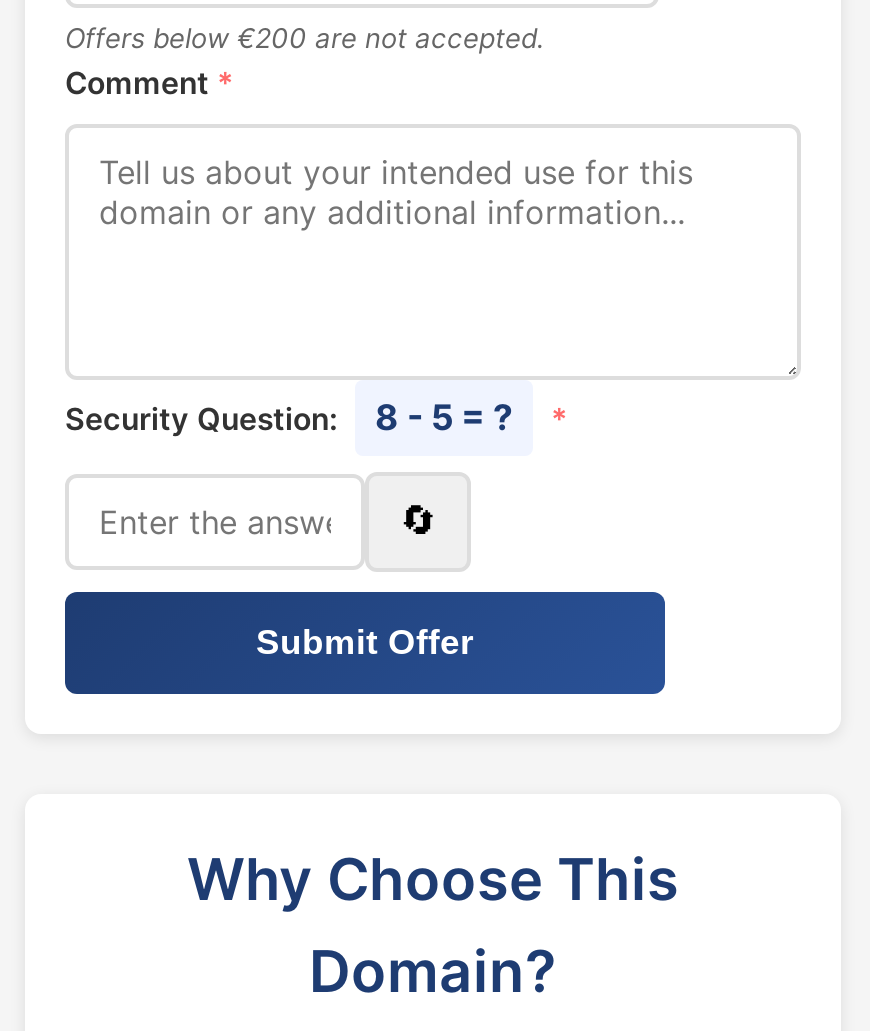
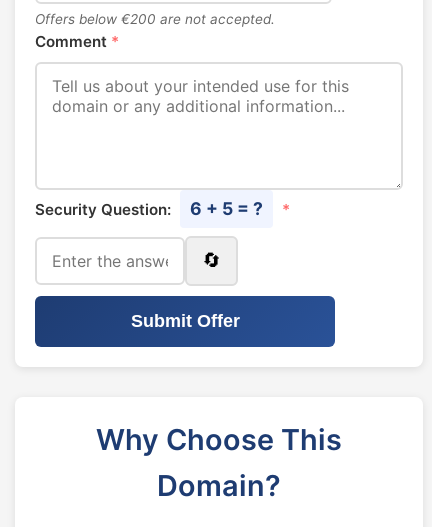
- 8 - 5 = ?
+ 6 + 5 = ?
